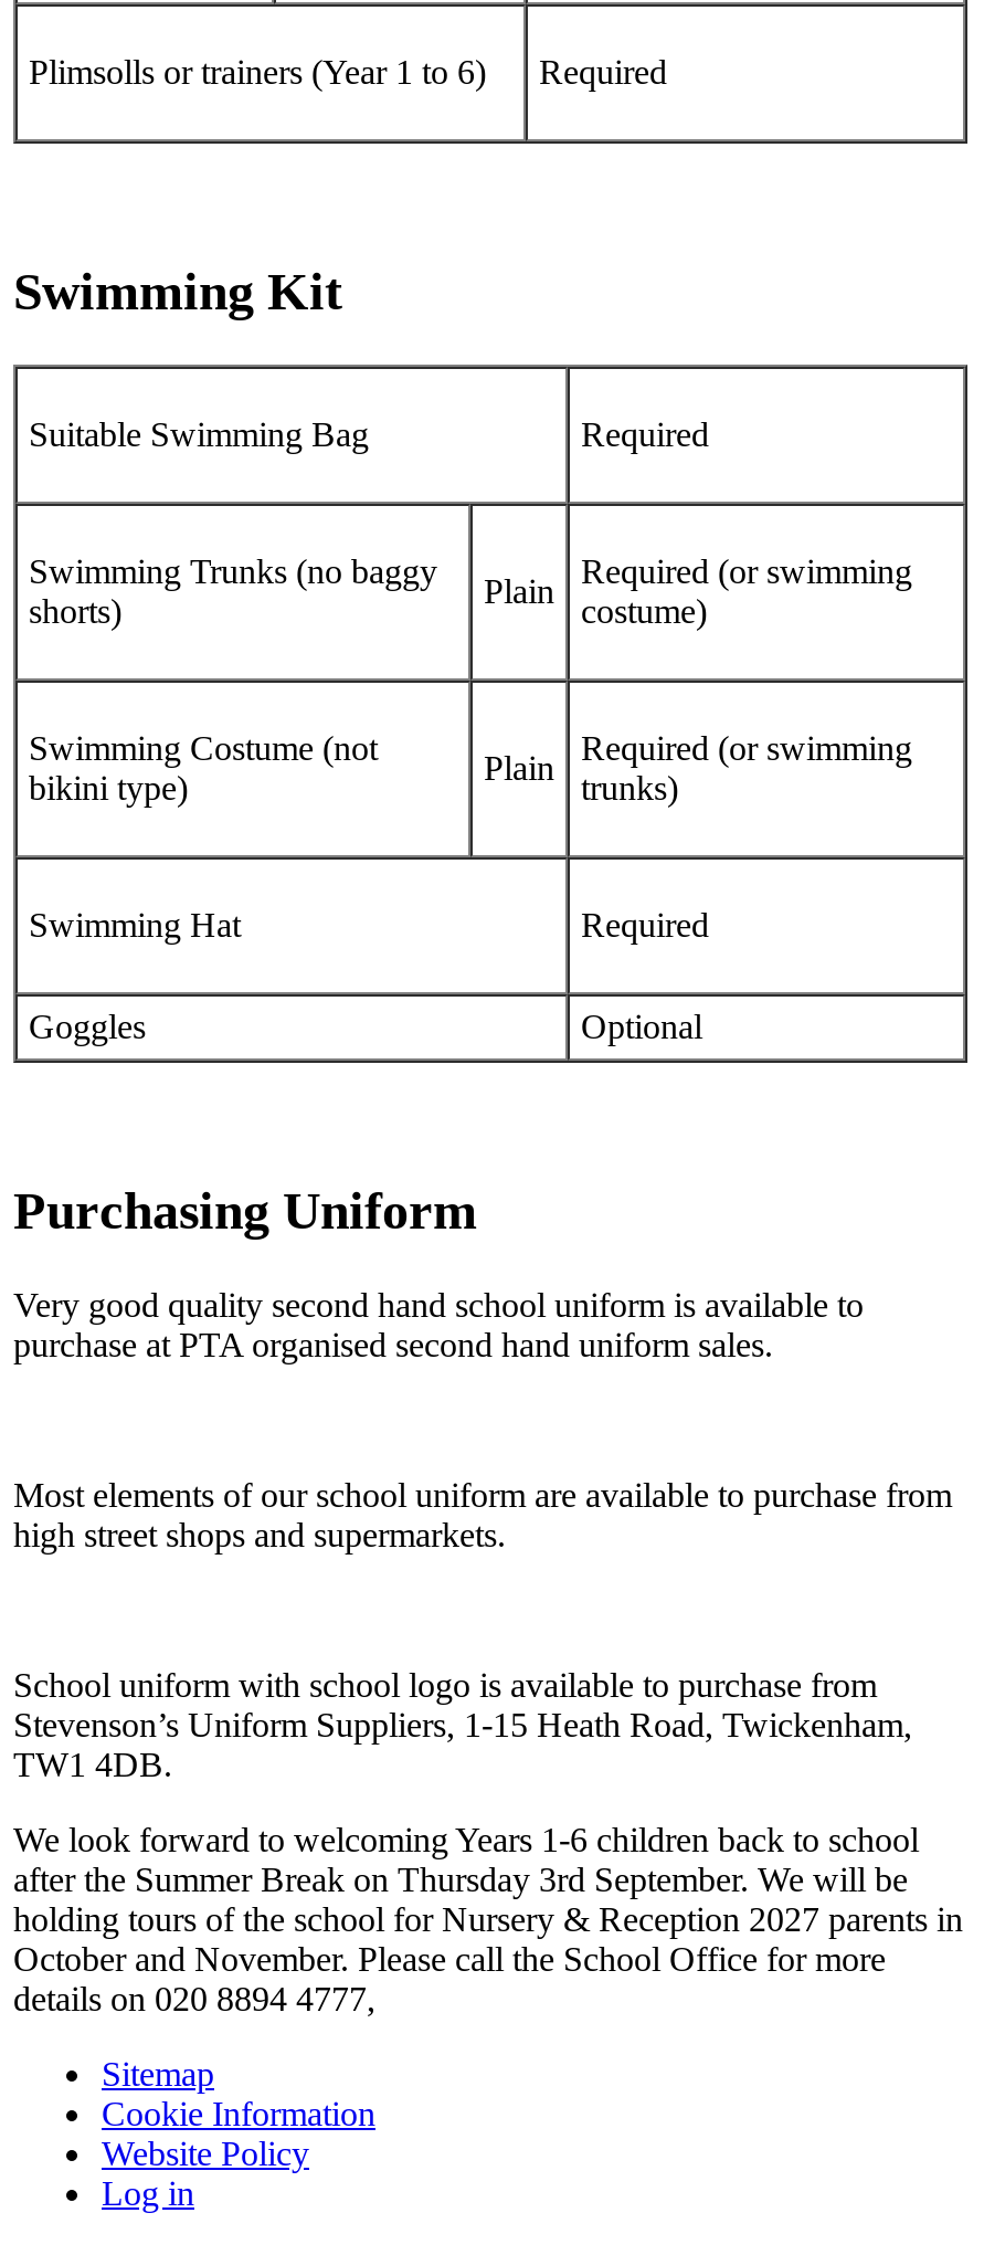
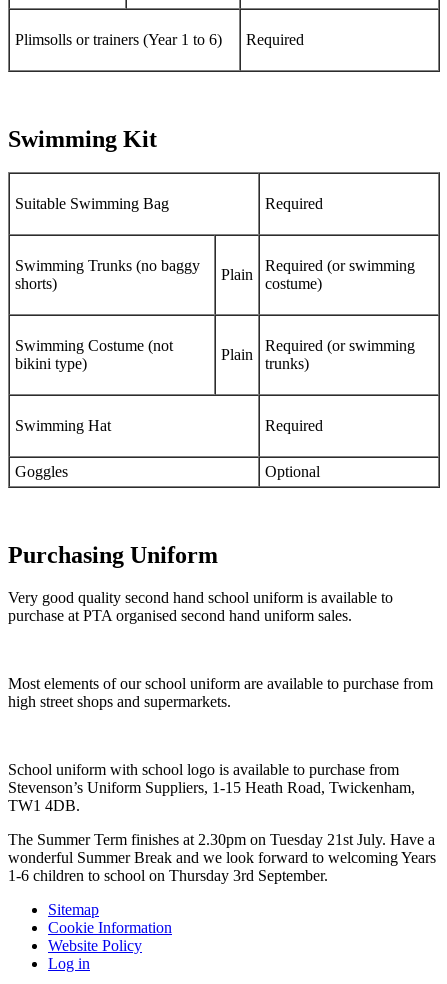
- We look forward to welcoming Years 1-6 children back to school
- after the Summer Break on Thursday 3rd September. We will be
- holding tours of the school for Nursery & Reception 2027 parents in
- October and November. Please call the School Office for more
- details on 020 8894 4777,
+ The Summer Term finishes at 2.30pm on Tuesday 21st July. Have a
+ wonderful Summer Break and we look forward to welcoming Years
+ 1-6 children to school on Thursday 3rd September.
